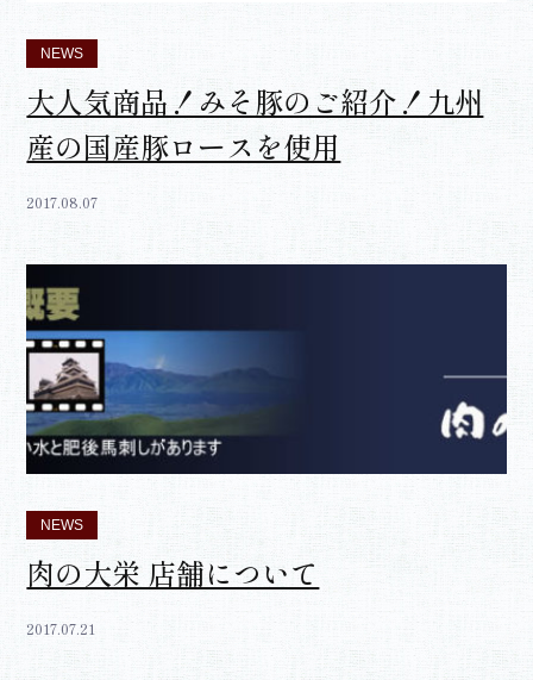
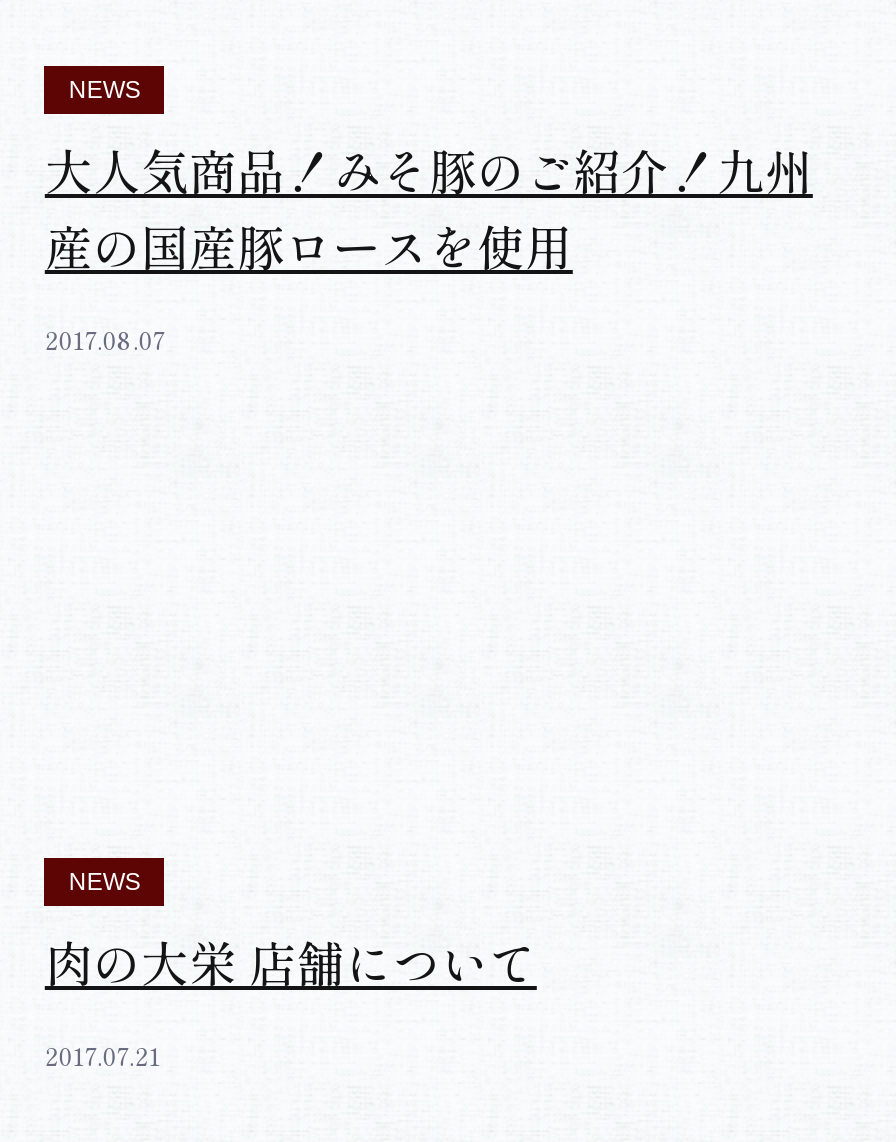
- [image]
